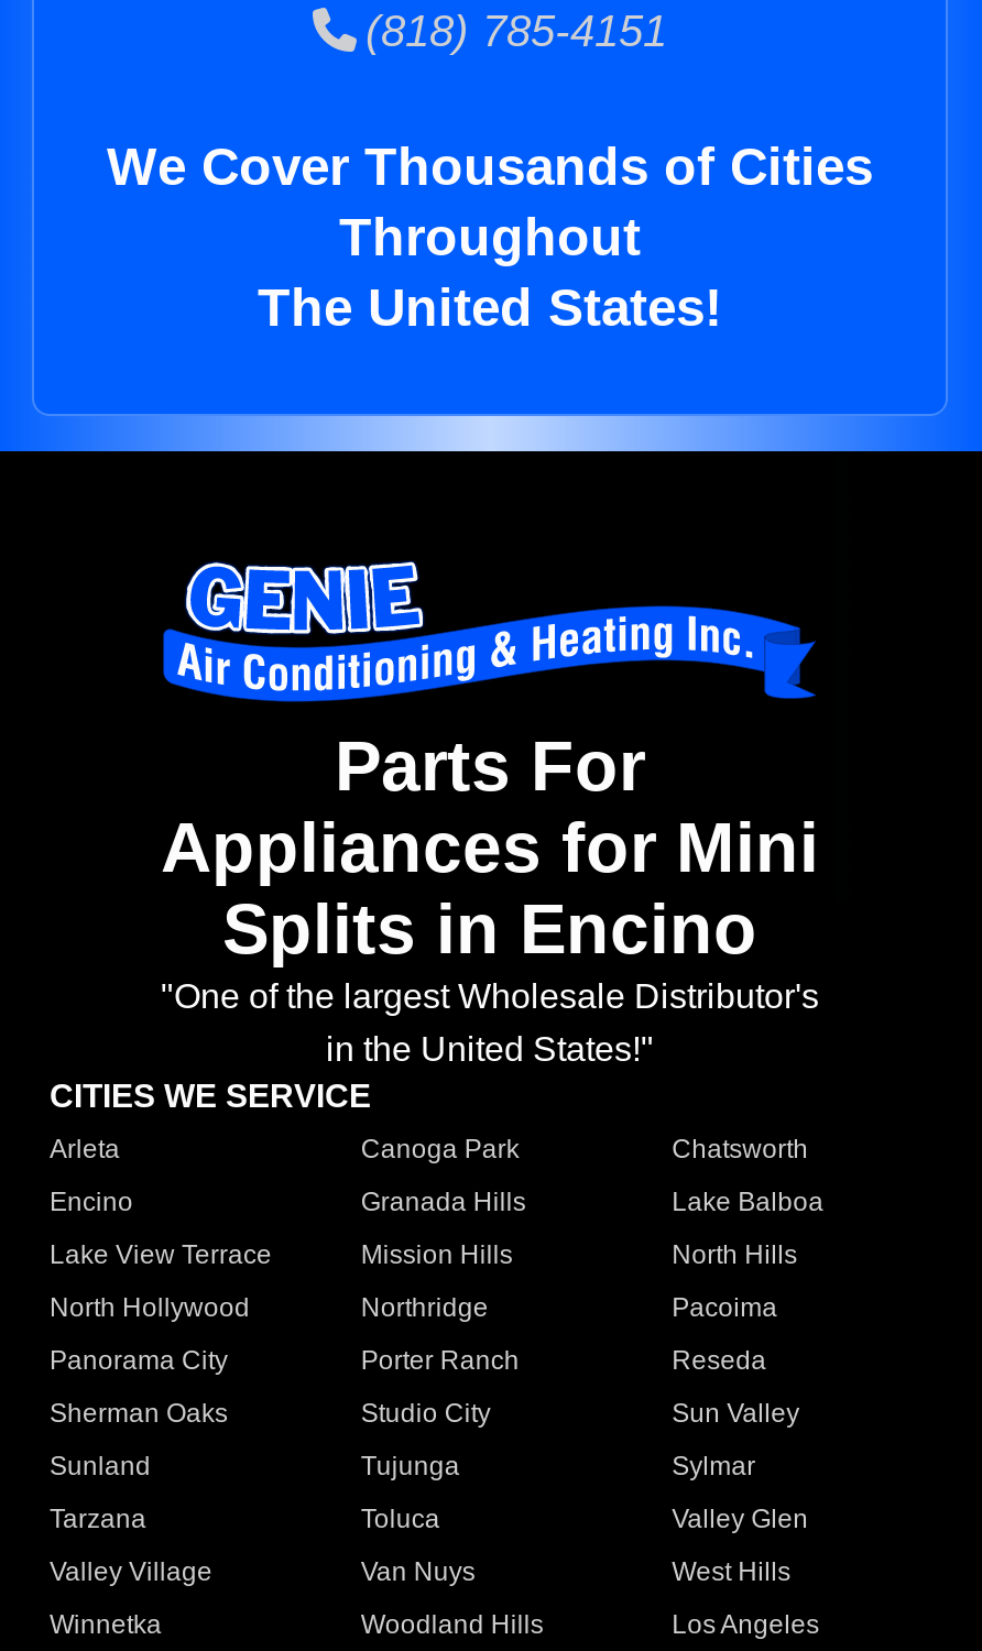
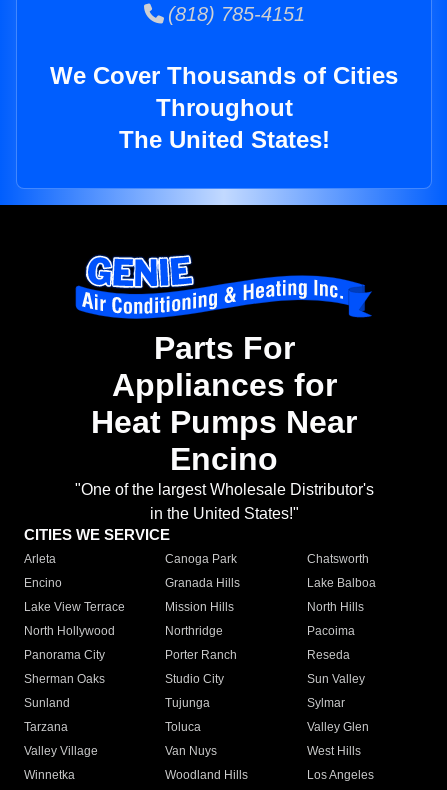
- Appliances for Mini
- Splits in Encino
+ Appliances for
+ Heat Pumps Near
+ Encino
